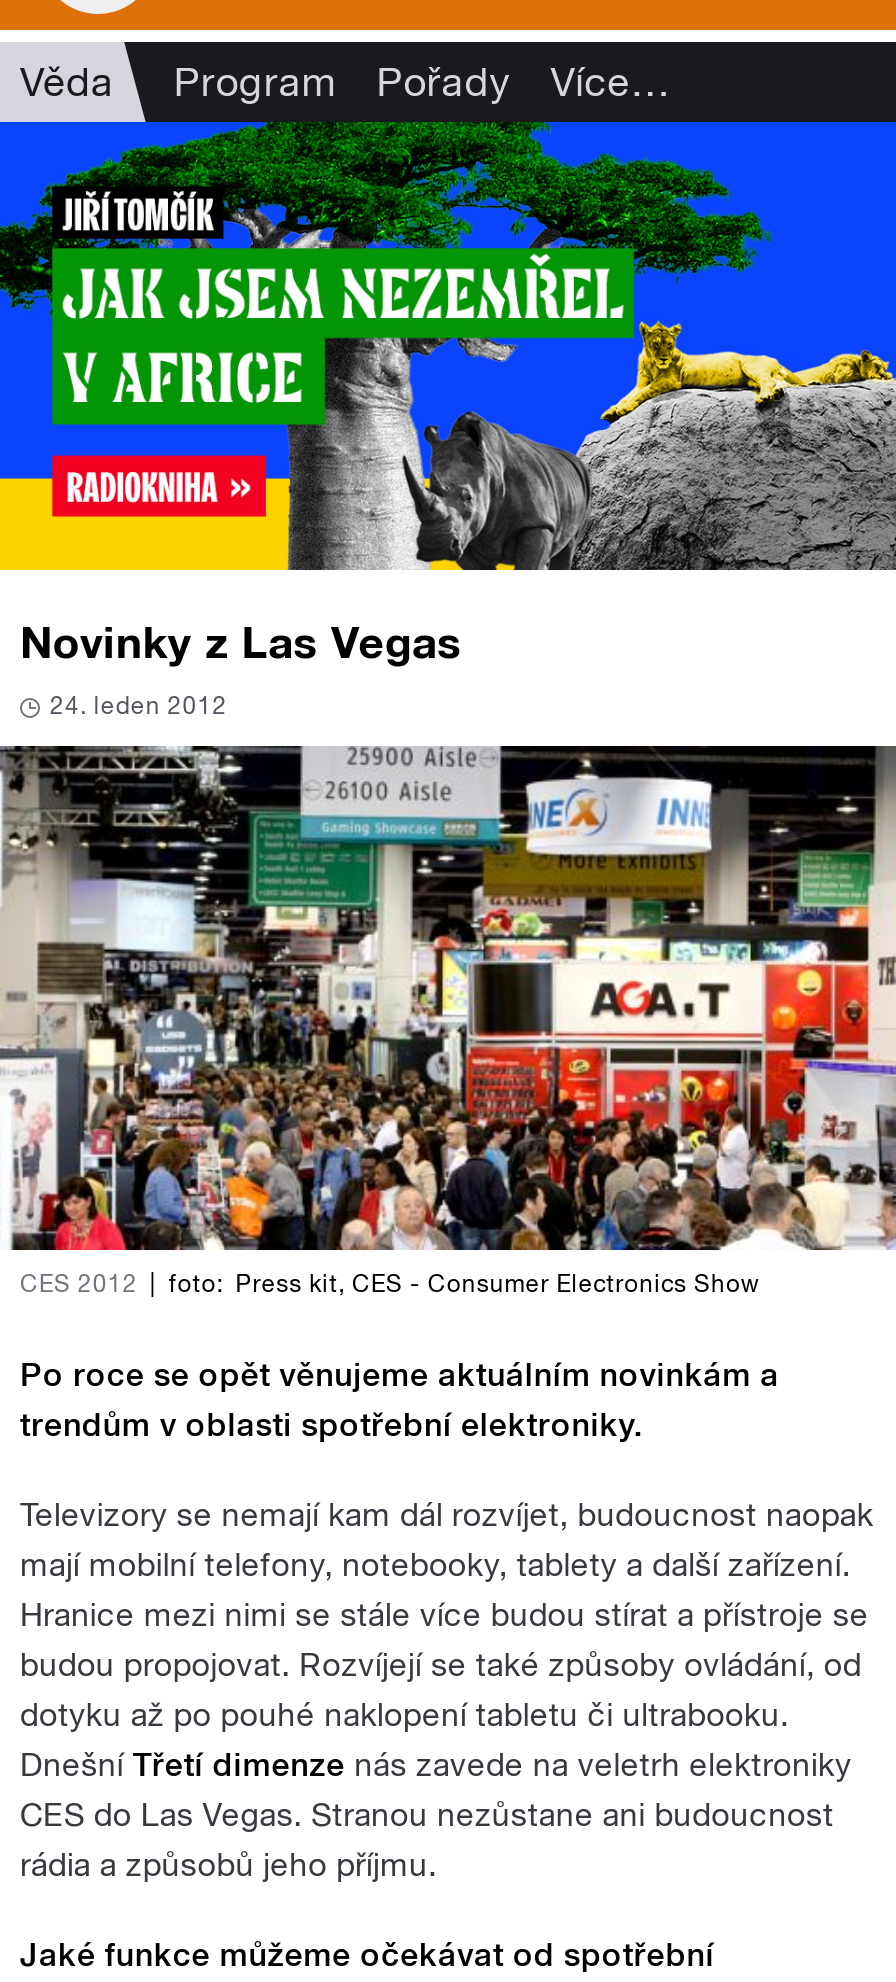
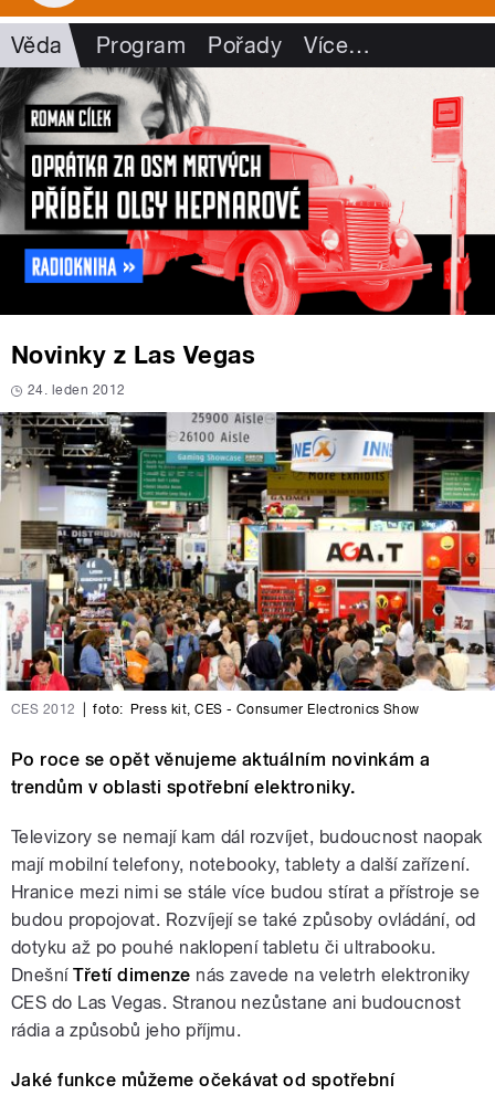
- [image]
+ [image]
